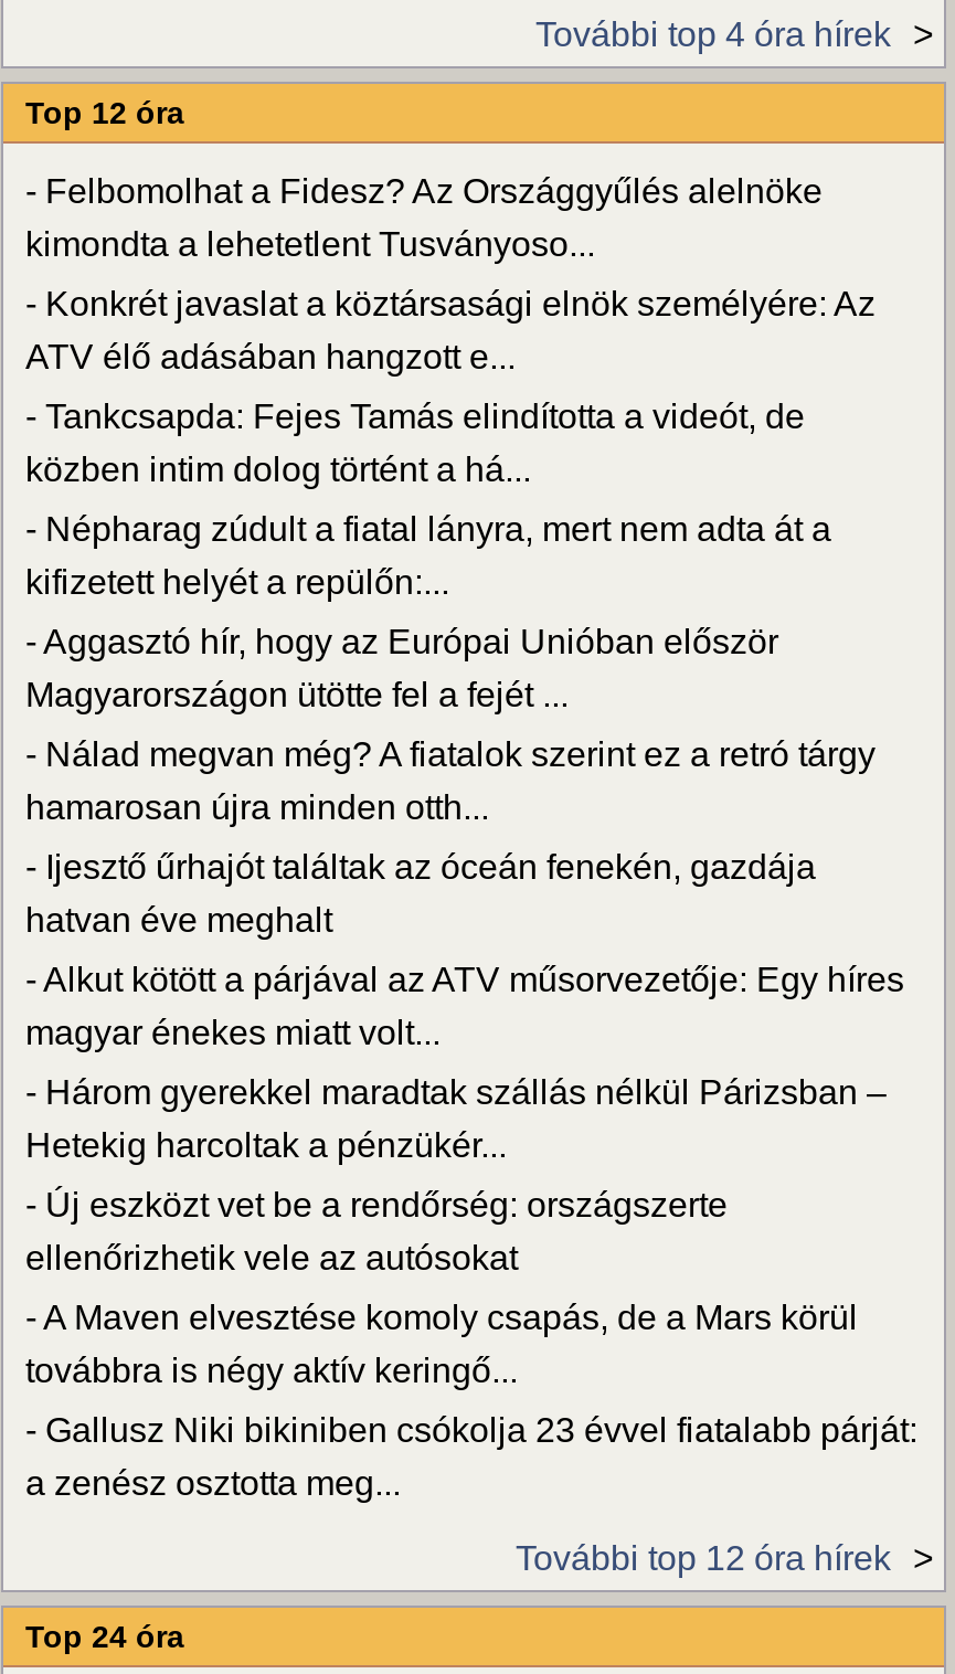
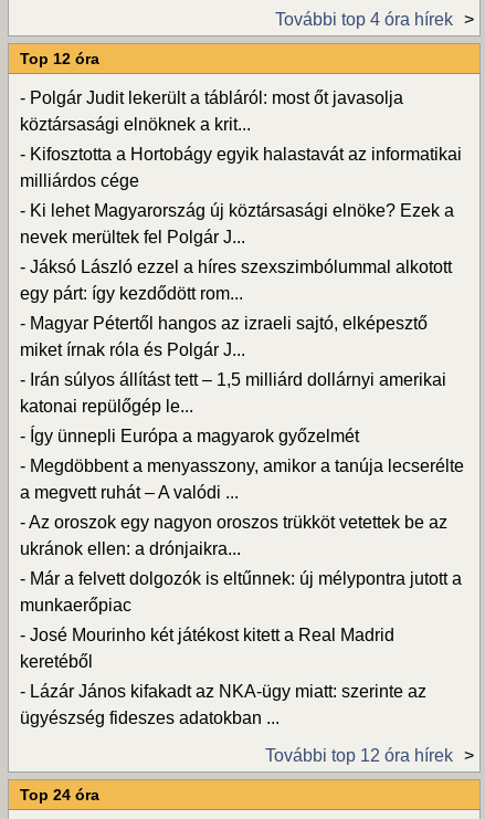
- - Felbomolhat a Fidesz? Az Országgyűlés alelnöke
- kimondta a lehetetlent Tusványoso...
+ - Polgár Judit lekerült a tábláról: most őt javasolja
+ köztársasági elnöknek a krit...

- - Konkrét javaslat a köztársasági elnök személyére: Az
- ATV élő adásában hangzott e...
+ - Kifosztotta a Hortobágy egyik halastavát az informatikai
+ milliárdos cége

- - Tankcsapda: Fejes Tamás elindította a videót, de
- közben intim dolog történt a há...
+ - Ki lehet Magyarország új köztársasági elnöke? Ezek a
+ nevek merültek fel Polgár J...

- - Népharag zúdult a fiatal lányra, mert nem adta át a
- kifizetett helyét a repülőn:...
+ - Jáksó László ezzel a híres szexszimbólummal alkotott
+ egy párt: így kezdődött rom...

- - Aggasztó hír, hogy az Európai Unióban először
- Magyarországon ütötte fel a fejét ...
+ - Magyar Pétertől hangos az izraeli sajtó, elképesztő
+ miket írnak róla és Polgár J...

- - Nálad megvan még? A fiatalok szerint ez a retró tárgy
- hamarosan újra minden otth...
+ - Irán súlyos állítást tett – 1,5 milliárd dollárnyi amerikai
+ katonai repülőgép le...

- - Ijesztő űrhajót találtak az óceán fenekén, gazdája
- hatvan éve meghalt
+ - Így ünnepli Európa a magyarok győzelmét

- - Alkut kötött a párjával az ATV műsorvezetője: Egy híres
- magyar énekes miatt volt...
+ - Megdöbbent a menyasszony, amikor a tanúja lecserélte
+ a megvett ruhát – A valódi ...

- - Három gyerekkel maradtak szállás nélkül Párizsban –
- Hetekig harcoltak a pénzükér...
+ - Az oroszok egy nagyon oroszos trükköt vetettek be az
+ ukránok ellen: a drónjaikra...

- - Új eszközt vet be a rendőrség: országszerte
- ellenőrizhetik vele az autósokat
+ - Már a felvett dolgozók is eltűnnek: új mélypontra jutott a
+ munkaerőpiac

- - A Maven elvesztése komoly csapás, de a Mars körül
- továbbra is négy aktív keringő...
+ - José Mourinho két játékost kitett a Real Madrid
+ keretéből

- - Gallusz Niki bikiniben csókolja 23 évvel fiatalabb párját:
- a zenész osztotta meg...
+ - Lázár János kifakadt az NKA-ügy miatt: szerinte az
+ ügyészség fideszes adatokban ...
